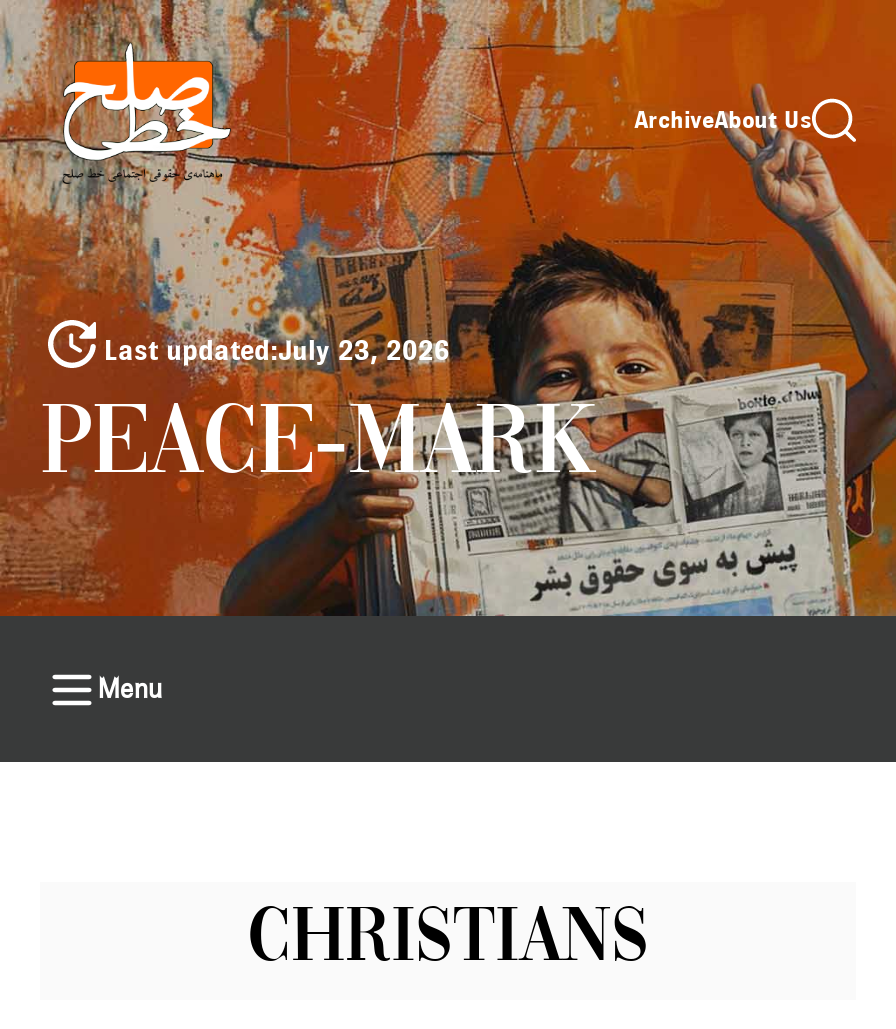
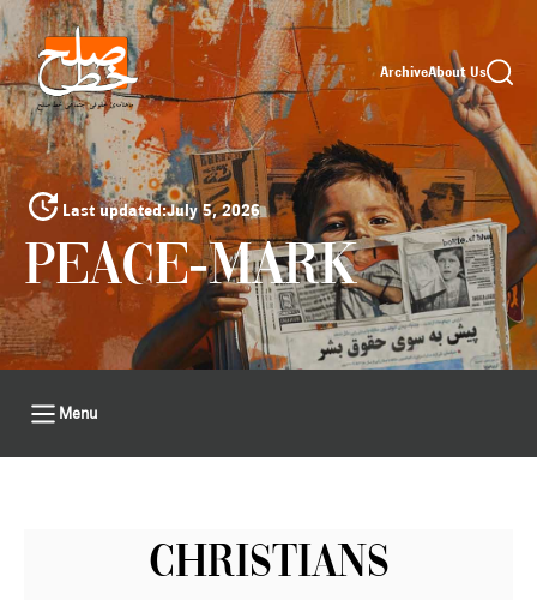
- Last updated:July 23, 2026
+ Last updated:July 5, 2026
